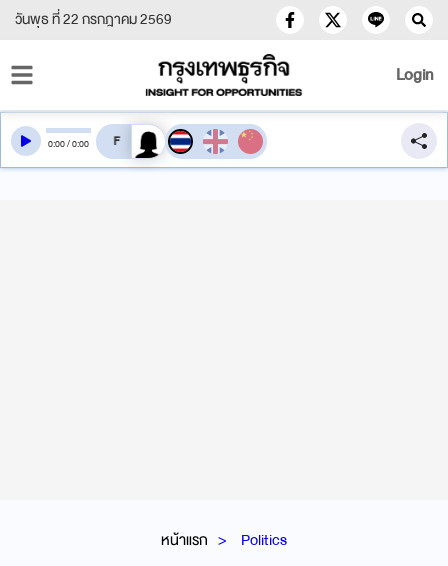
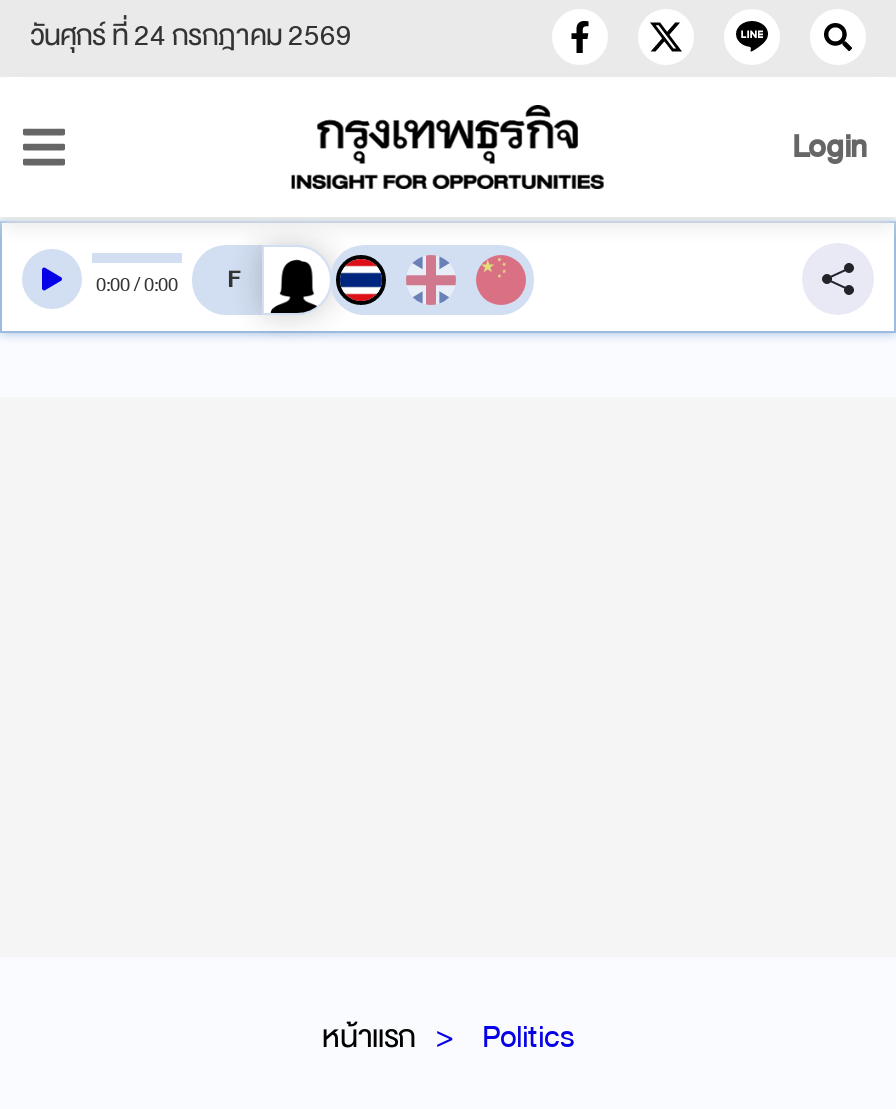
- วันพุธ ที่ 22 กรกฎาคม 2569
+ วันศุกร์ ที่ 24 กรกฎาคม 2569
